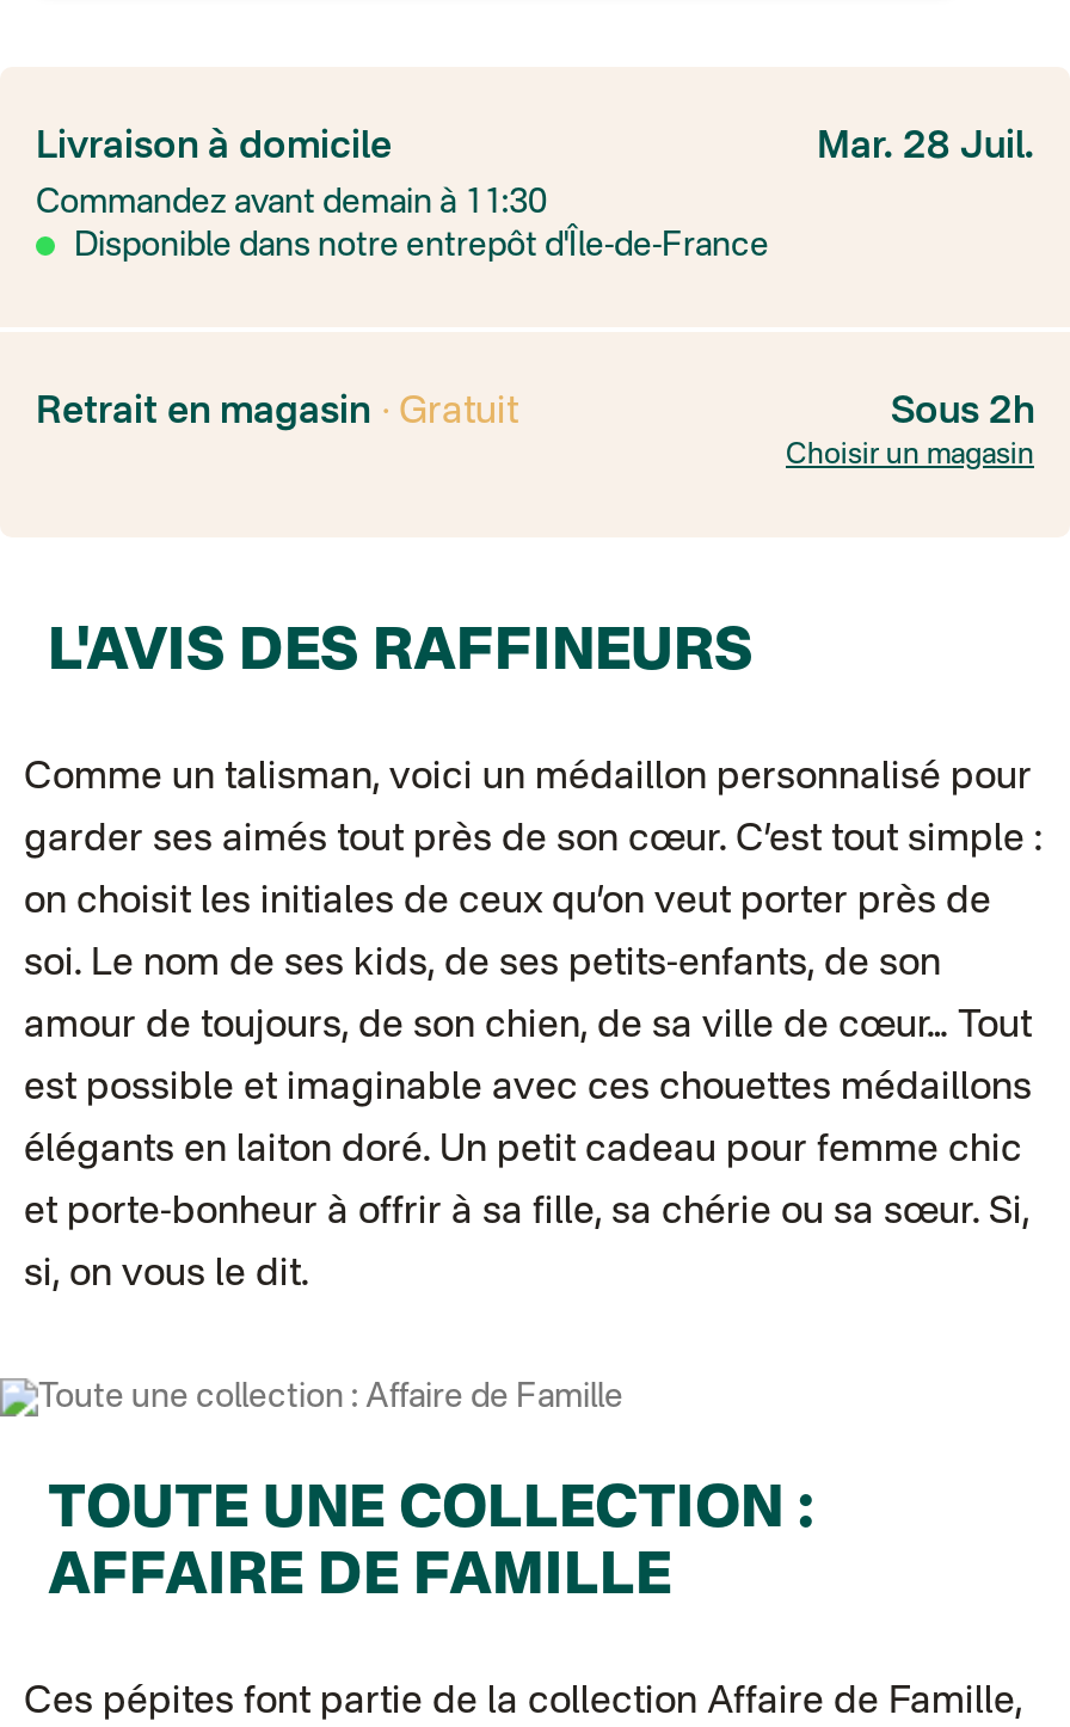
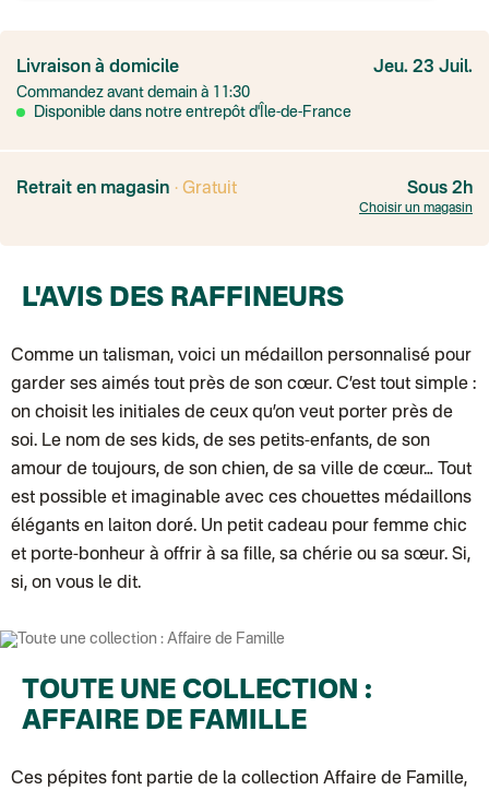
- Mar. 28 Juil.
+ Jeu. 23 Juil.
